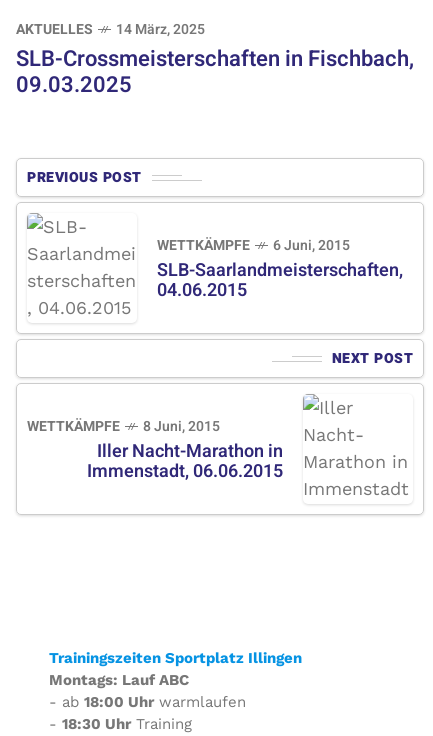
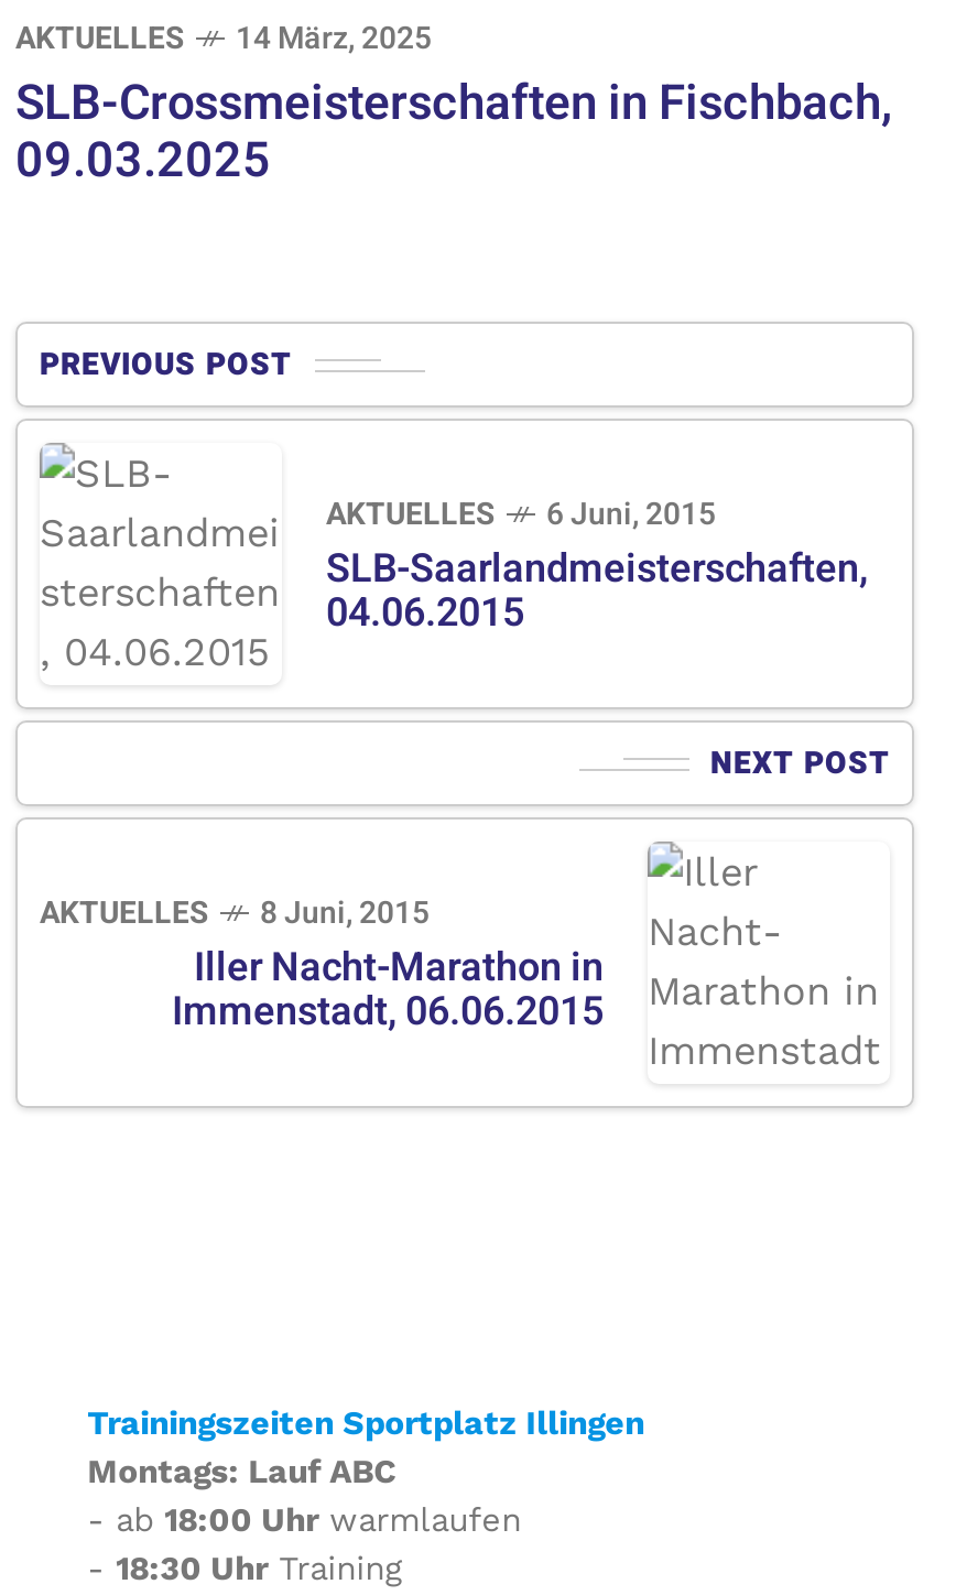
- WETTKÄMPFE
+ AKTUELLES

- WETTKÄMPFE
+ AKTUELLES
